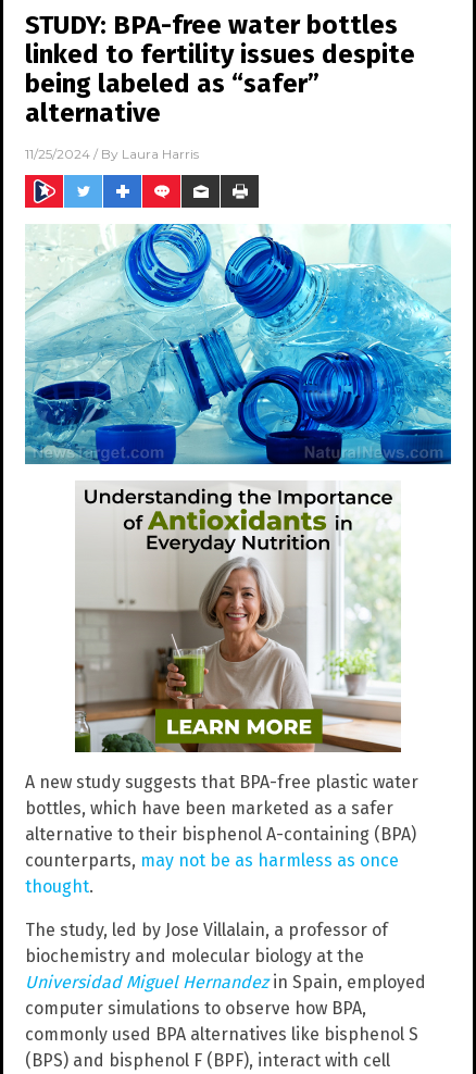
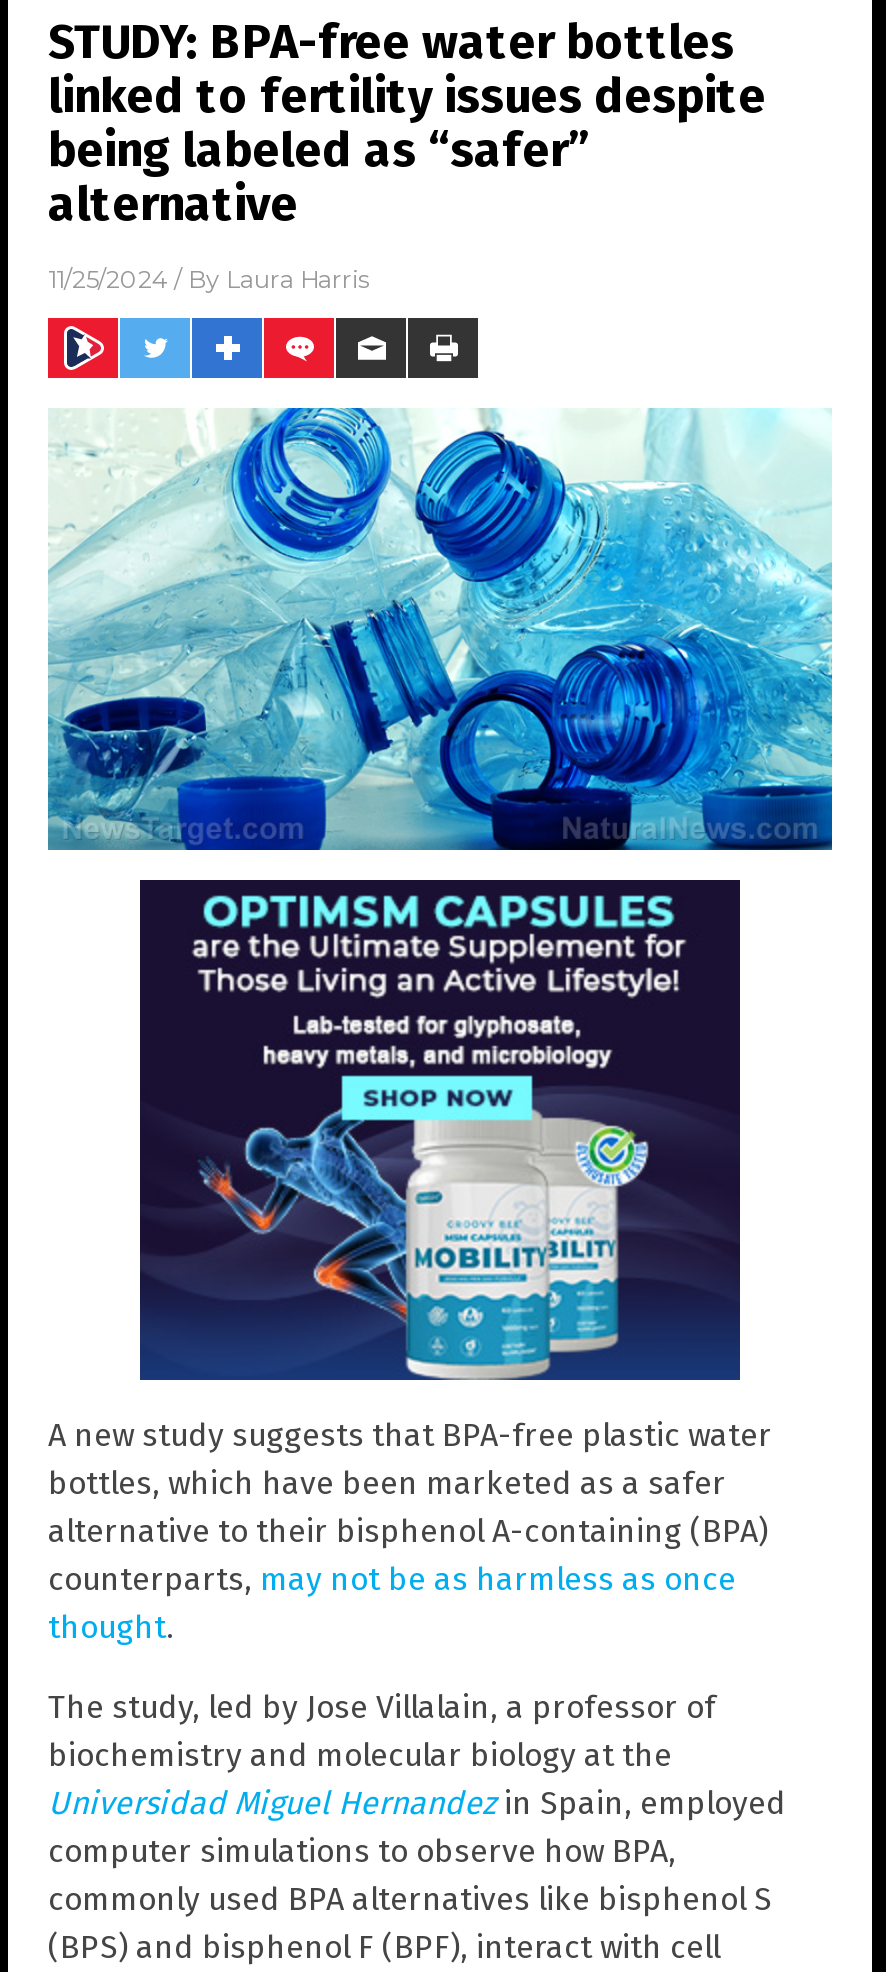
- [image]
+ [image]
